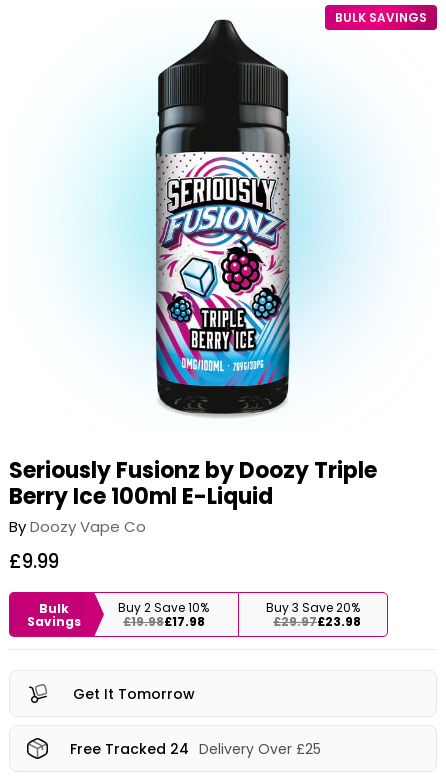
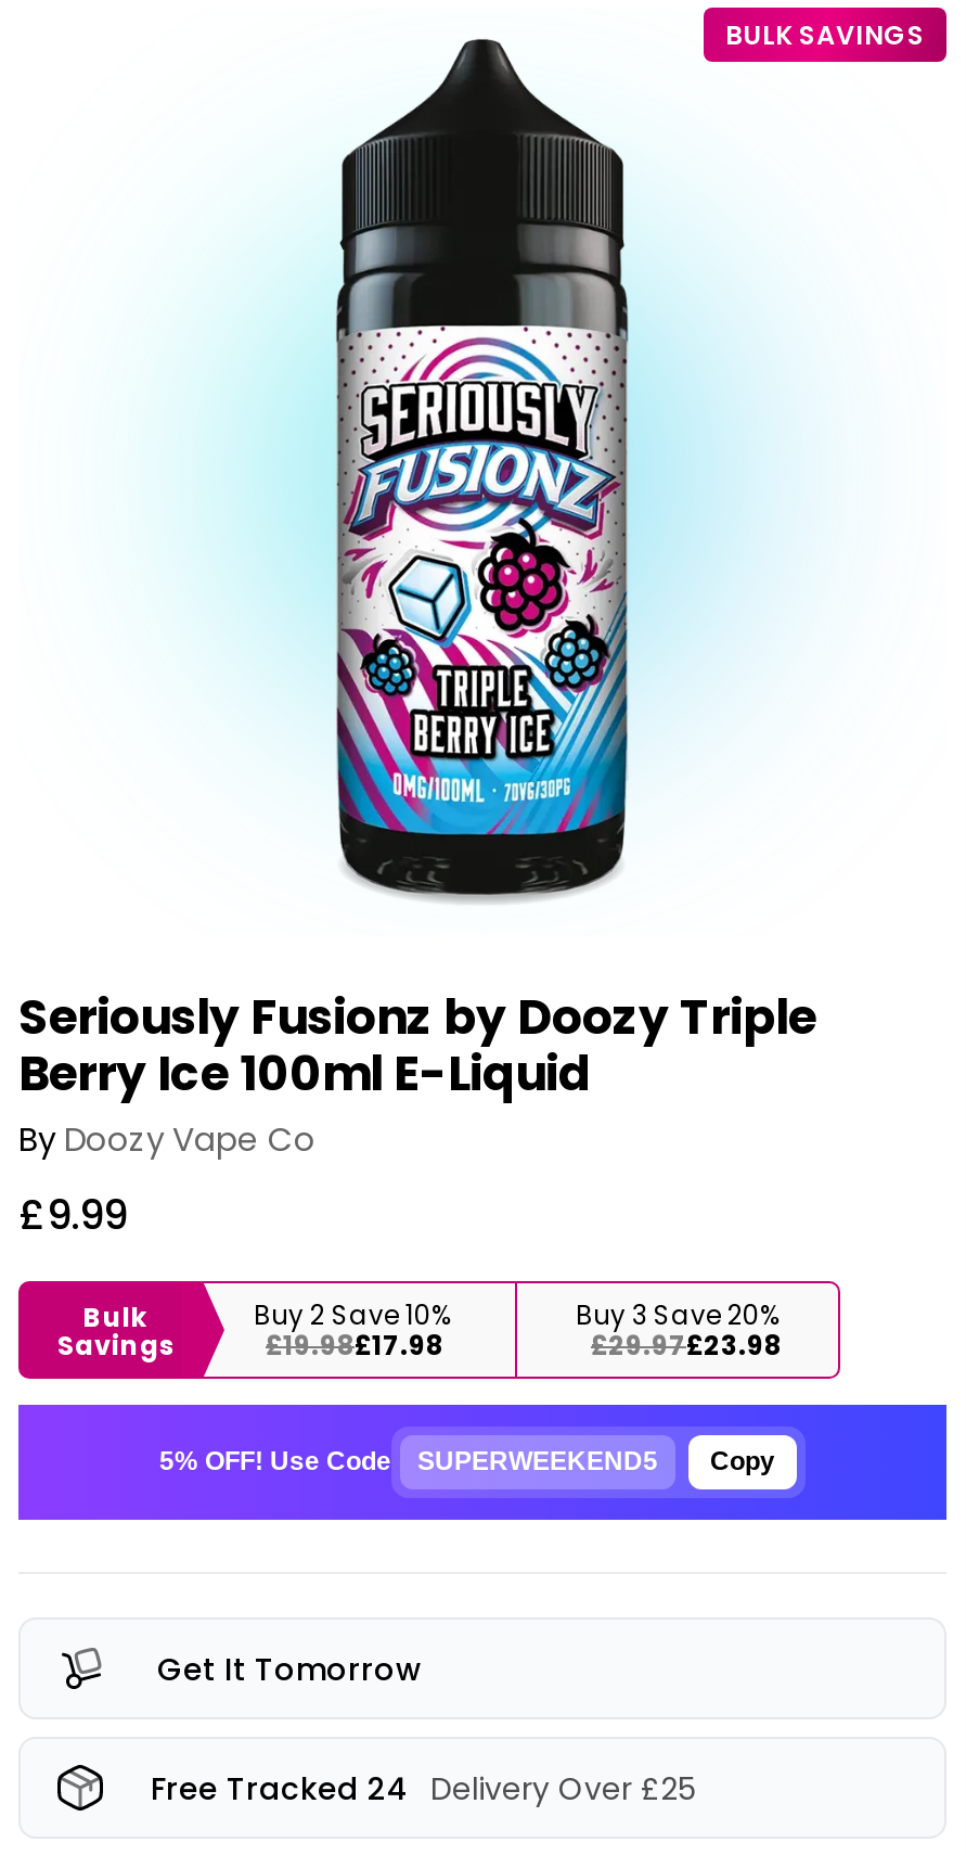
+ [image]
+ 5% OFF! Use Code
+ SUPERWEEKEND5
+ Copy
